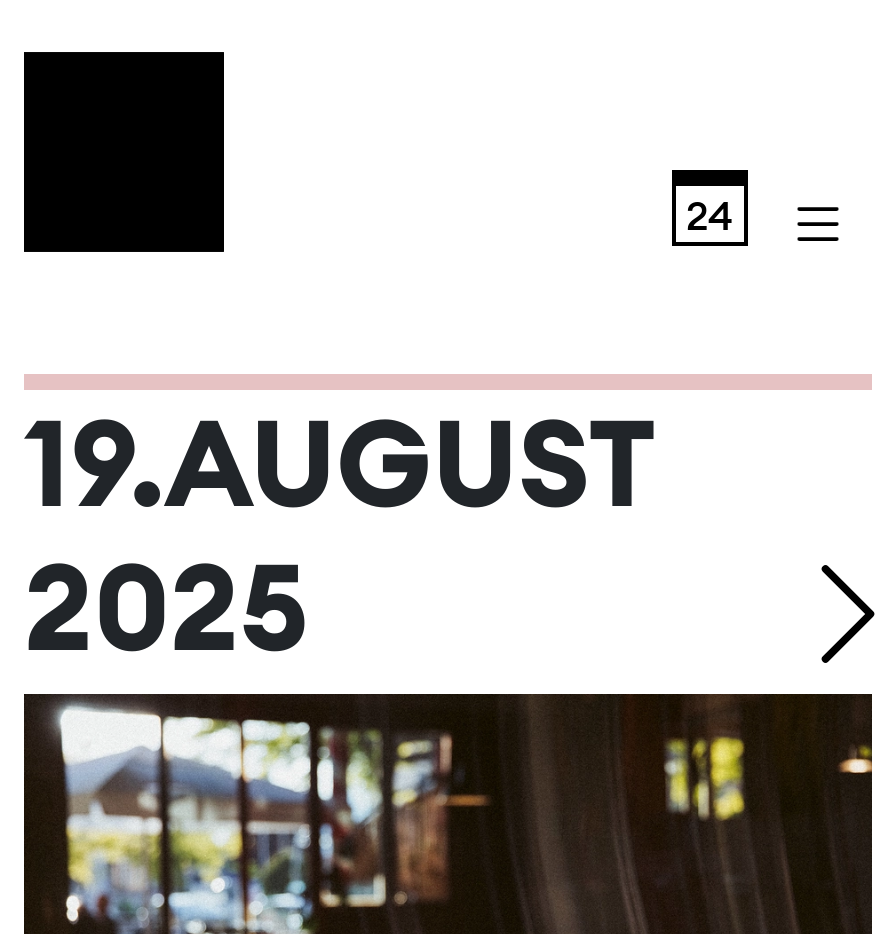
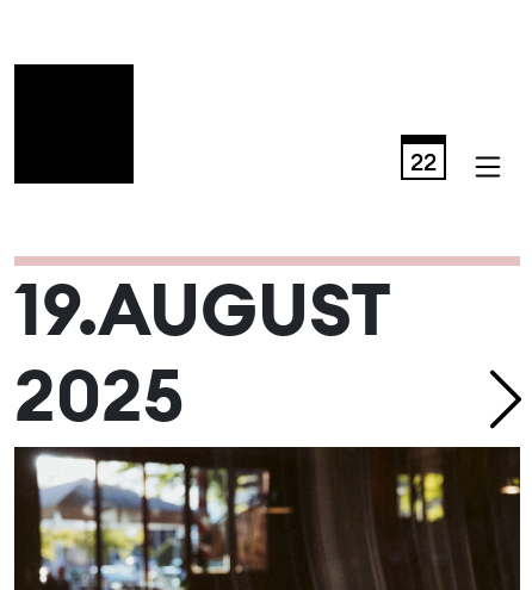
- 24
+ 22
